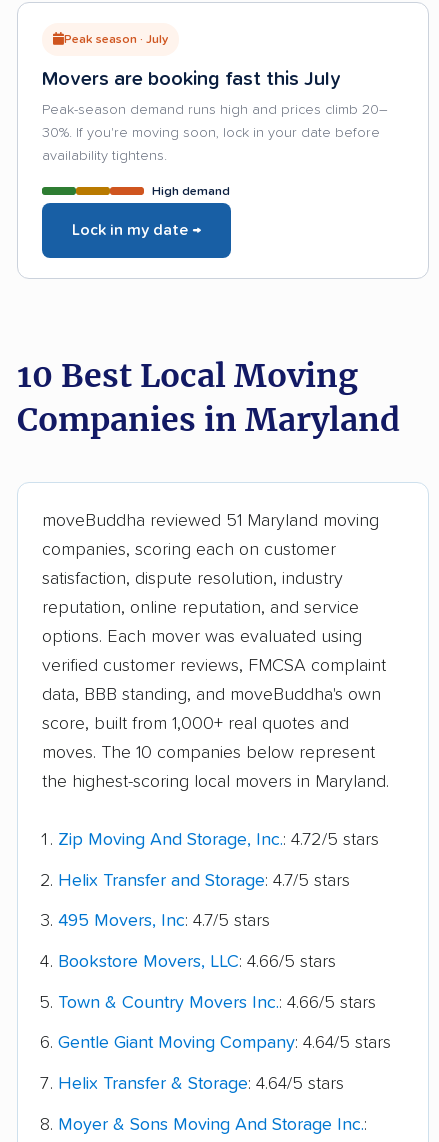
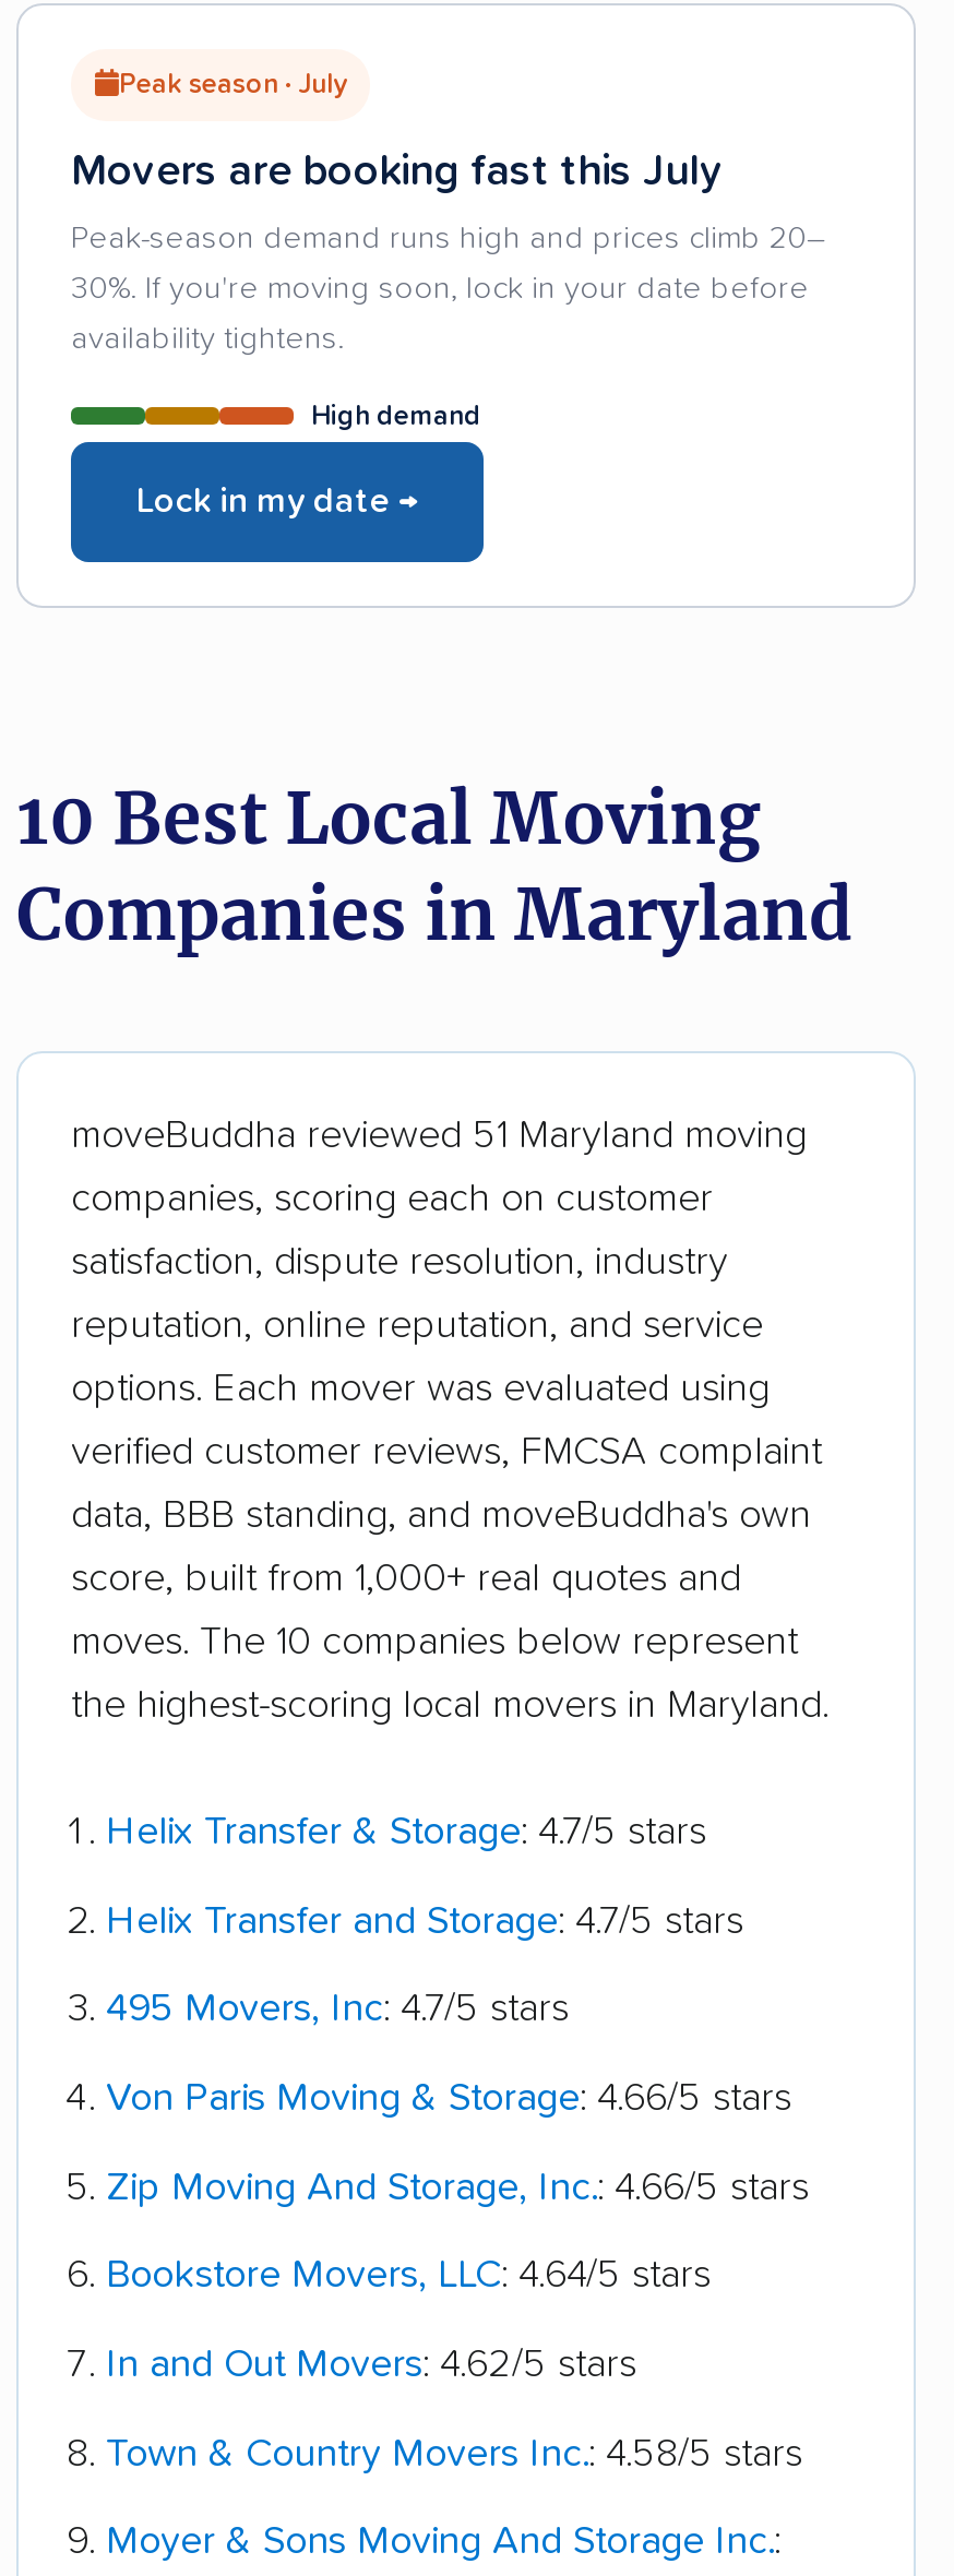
- Zip Moving And Storage, Inc.: 4.72/5 stars
+ Helix Transfer & Storage: 4.7/5 stars

- Bookstore Movers, LLC: 4.66/5 stars
- Town & Country Movers Inc.: 4.66/5 stars
- Gentle Giant Moving Company: 4.64/5 stars
- Helix Transfer & Storage: 4.64/5 stars
+ Von Paris Moving & Storage: 4.66/5 stars
+ Zip Moving And Storage, Inc.: 4.66/5 stars
+ Bookstore Movers, LLC: 4.64/5 stars
+ In and Out Movers: 4.62/5 stars
+ Town & Country Movers Inc.: 4.58/5 stars
